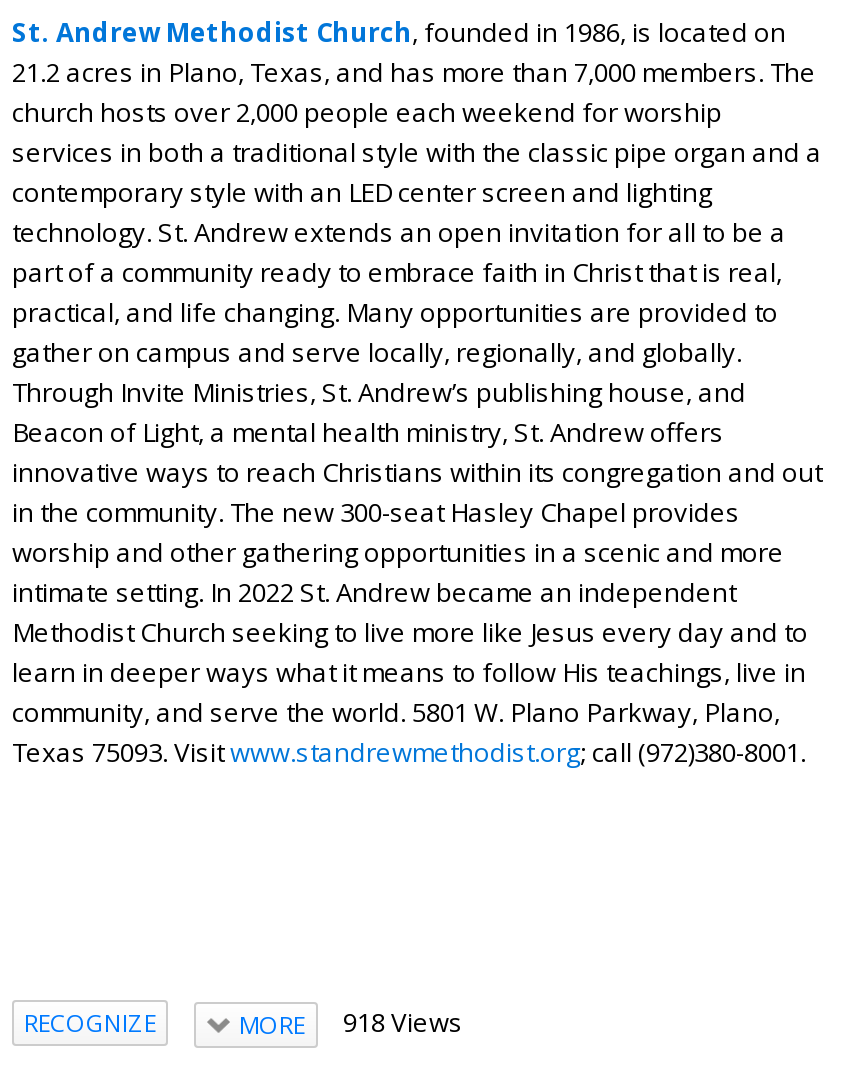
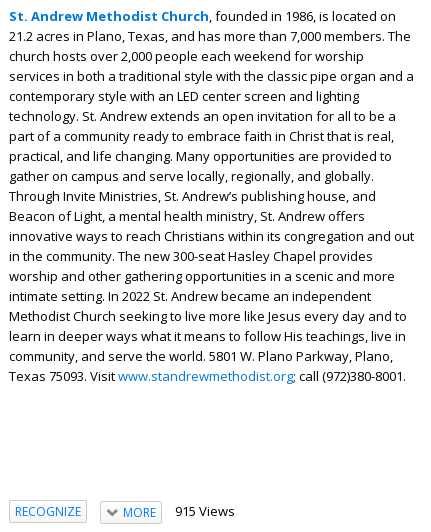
- MORE 918 Views
+ MORE 915 Views
